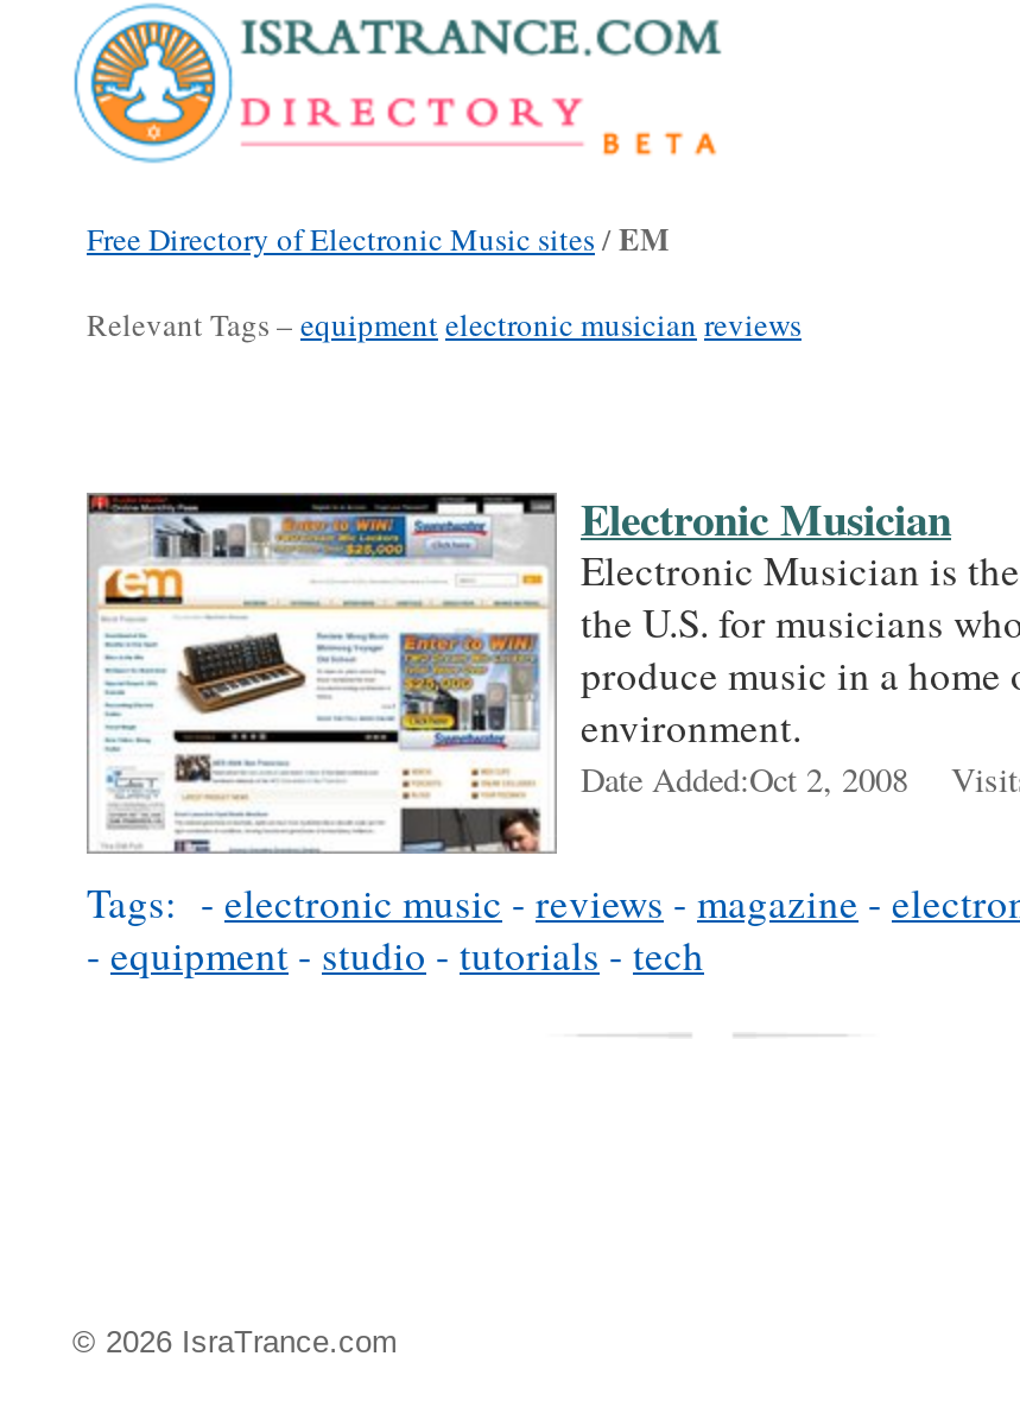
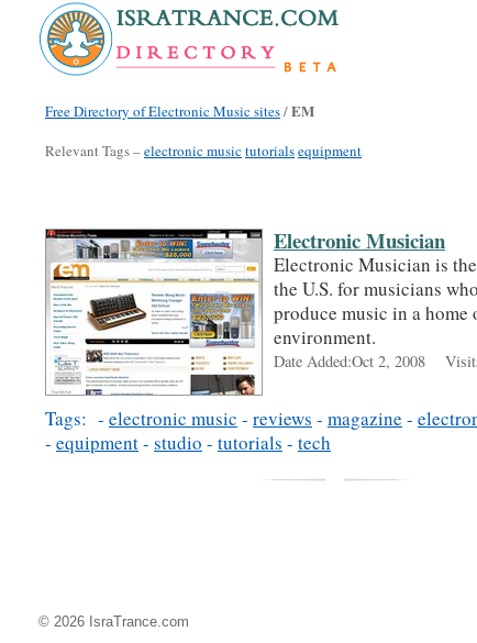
- Relevant Tags – equipment electronic musician reviews
+ Relevant Tags – electronic music tutorials equipment
